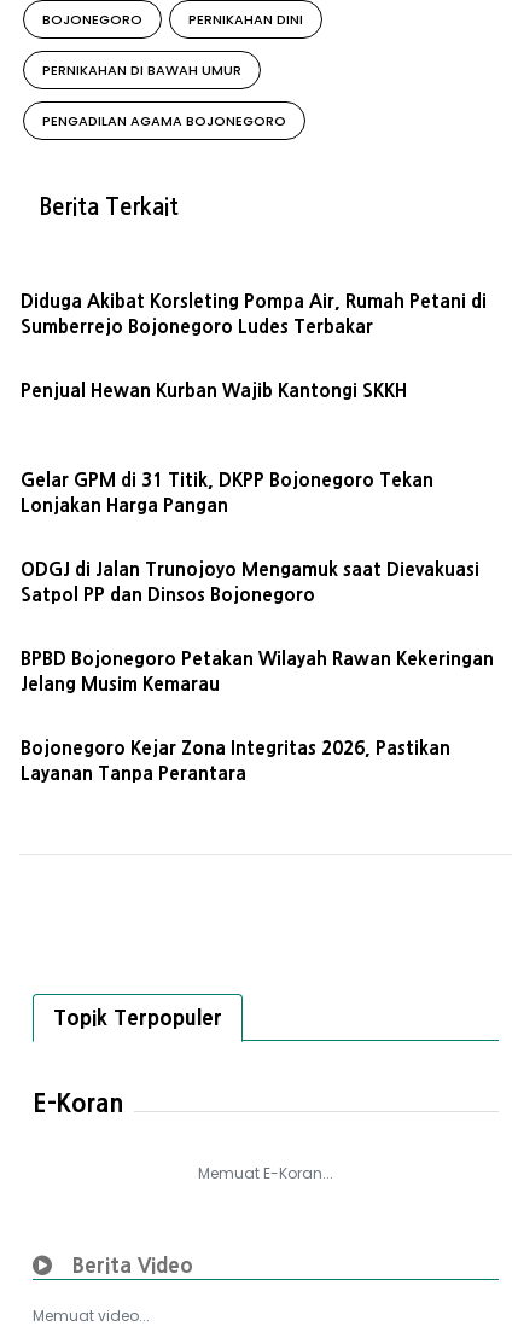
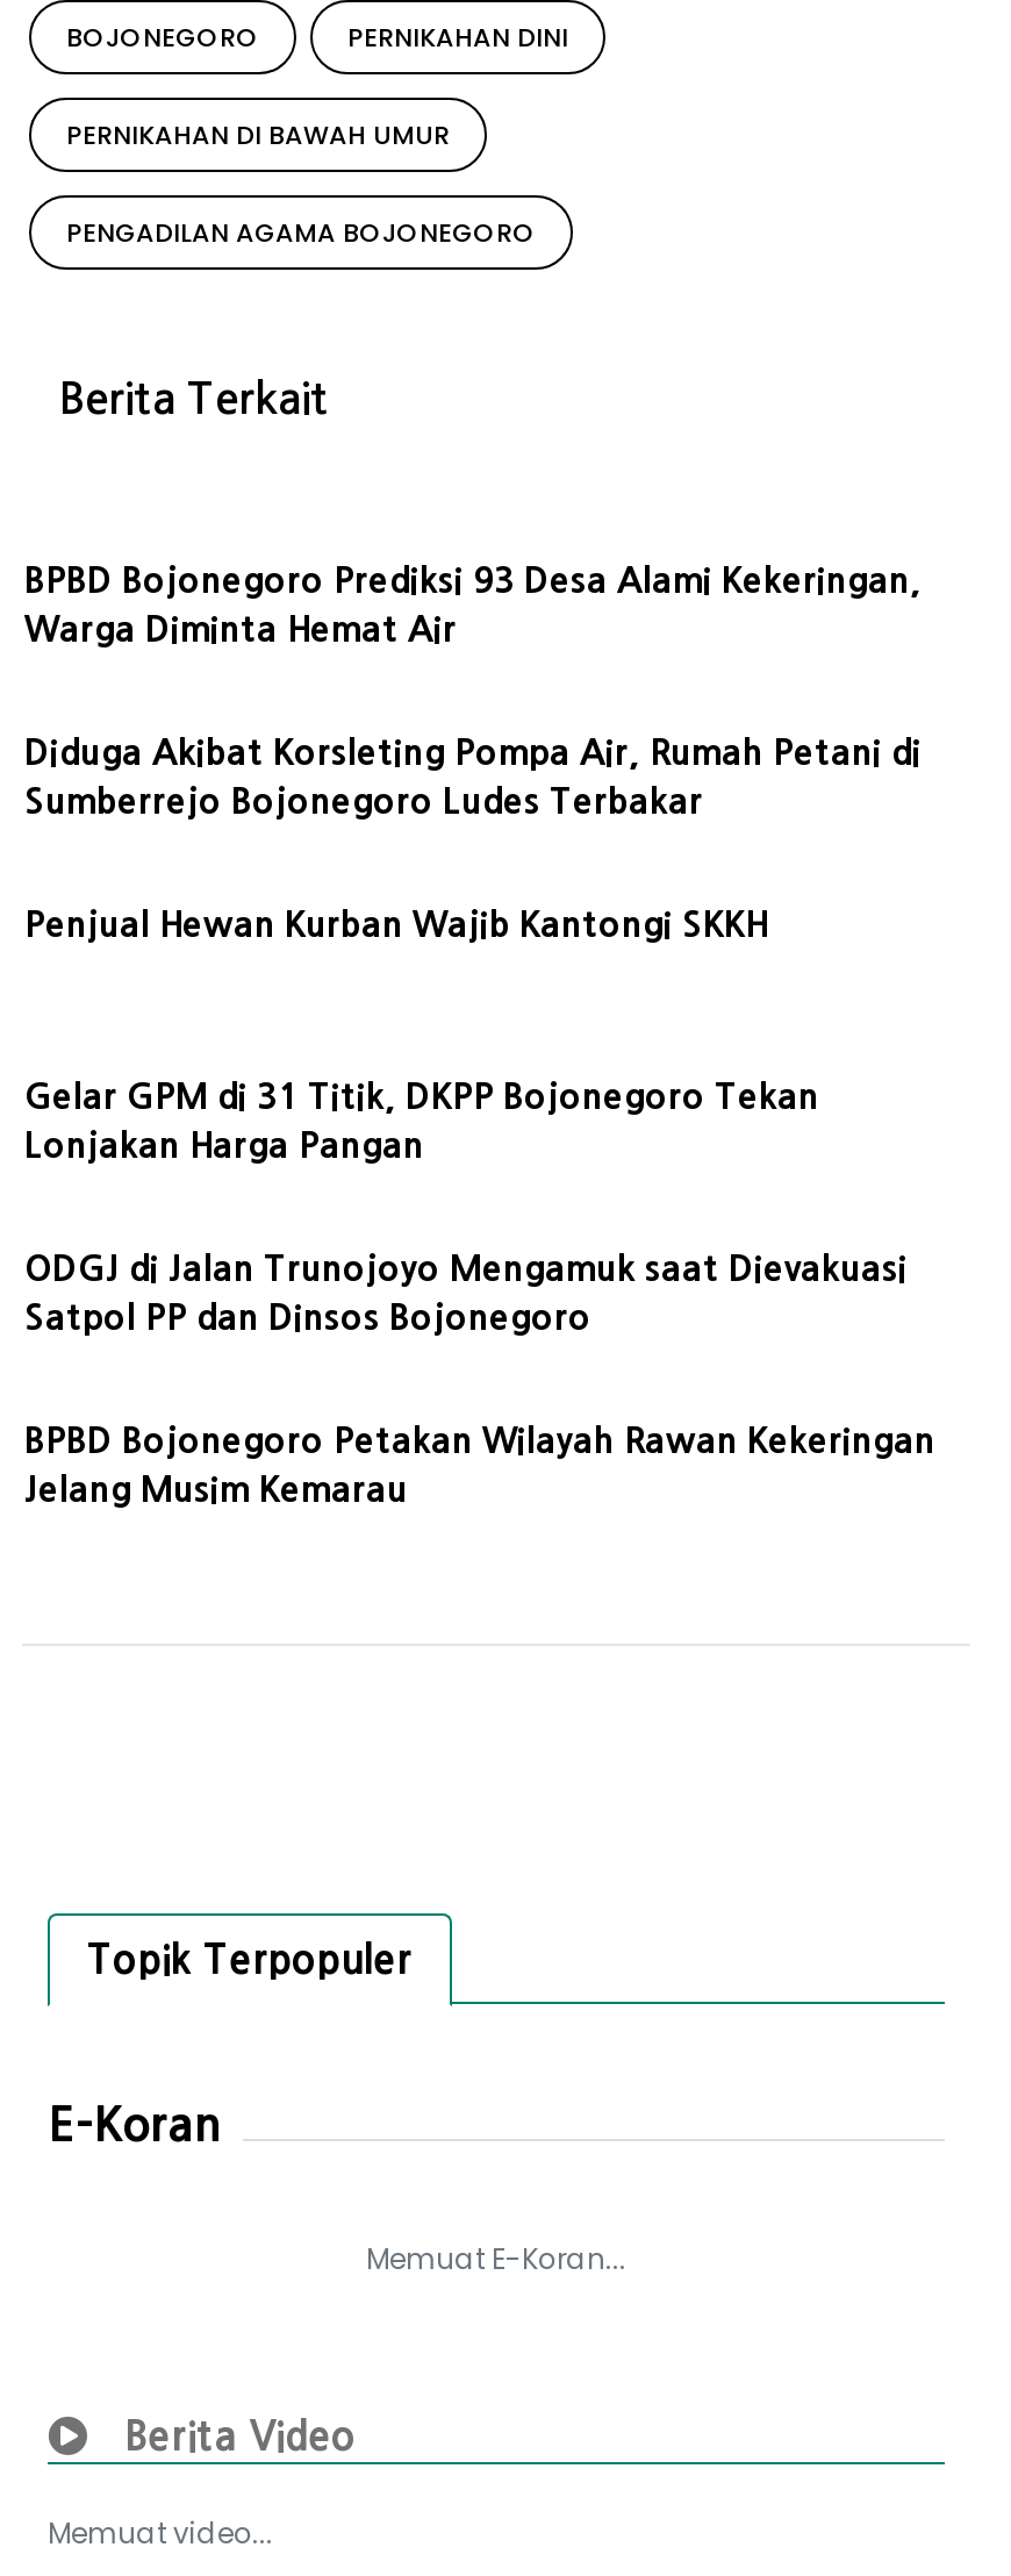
+ BPBD Bojonegoro Prediksi 93 Desa Alami Kekeringan,
+ Warga Diminta Hemat Air

moved down: Diduga Akibat Korsleting Pompa Air, Rumah Petani di | Sumberrejo Bojonegoro Ludes Terbakar | Penjual Hewan Kurban Wajib Kantongi SKKH | ... | BPBD Bojonegoro Petakan Wilayah Rawan Kekeringan | Jelang Musim Kemarau

- Bojonegoro Kejar Zona Integritas 2026, Pastikan
- Layanan Tanpa Perantara
